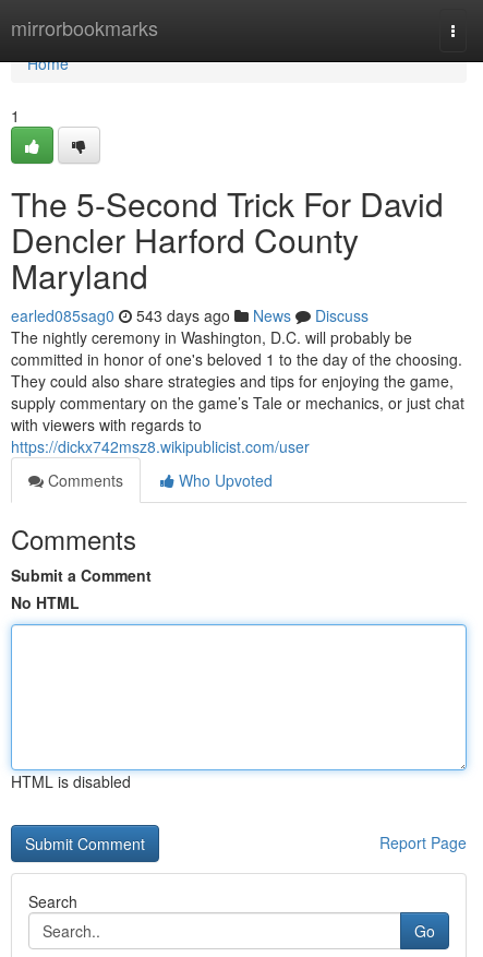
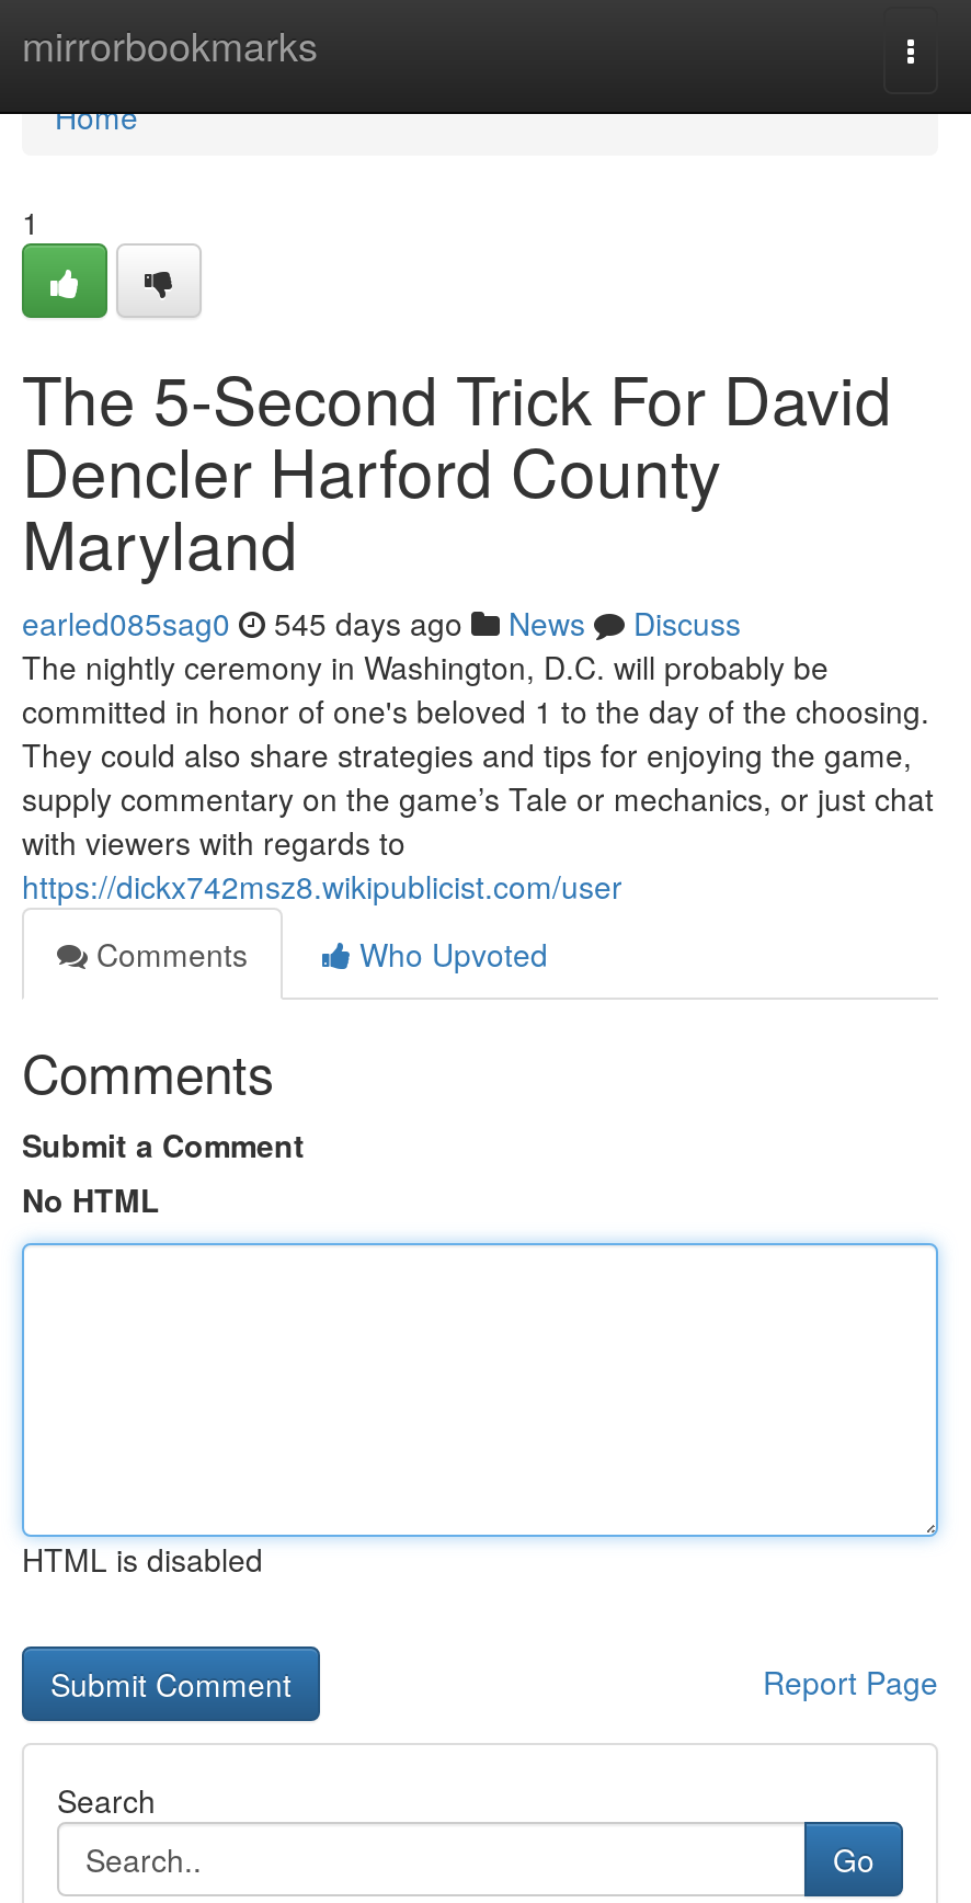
- earled085sag0 543 days ago News Discuss
+ earled085sag0 545 days ago News Discuss
